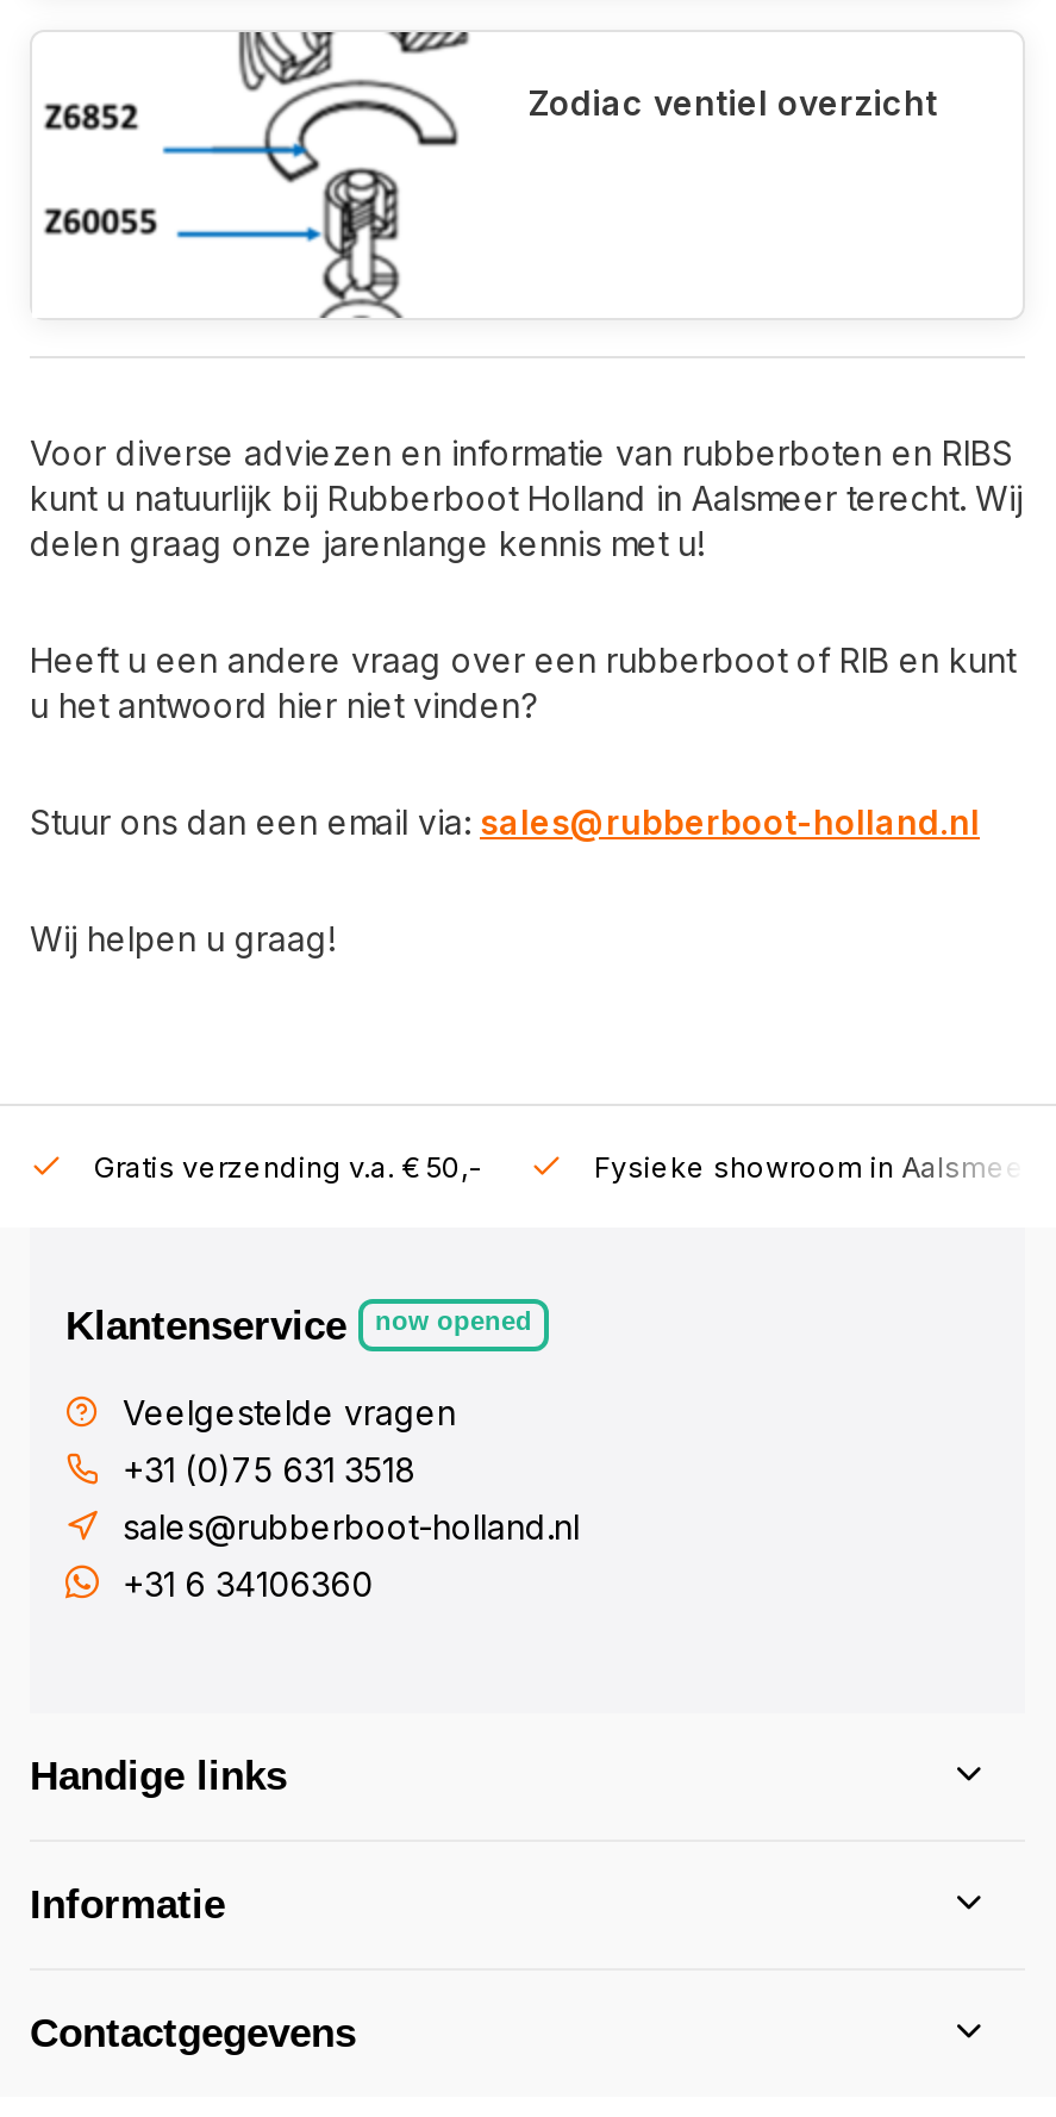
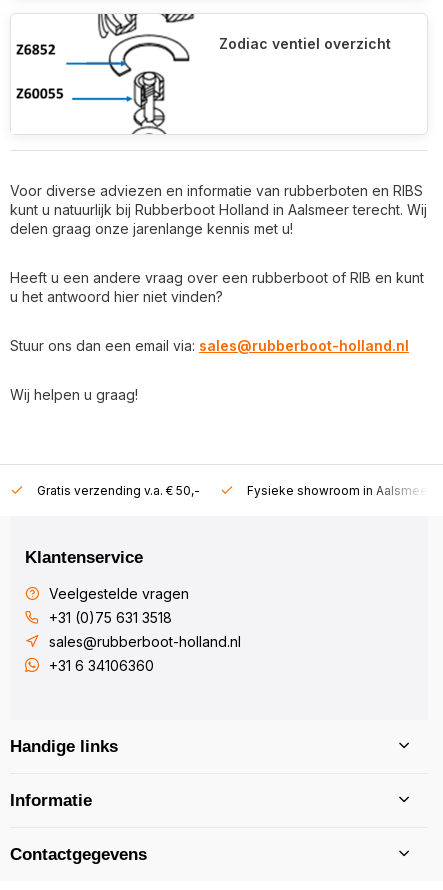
- now opened
